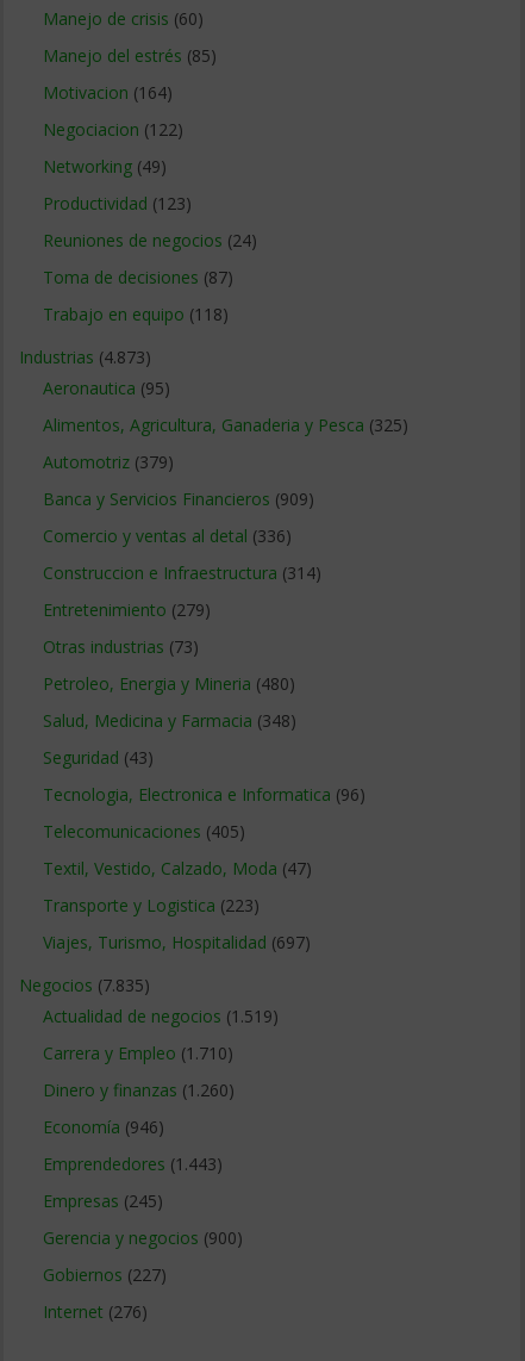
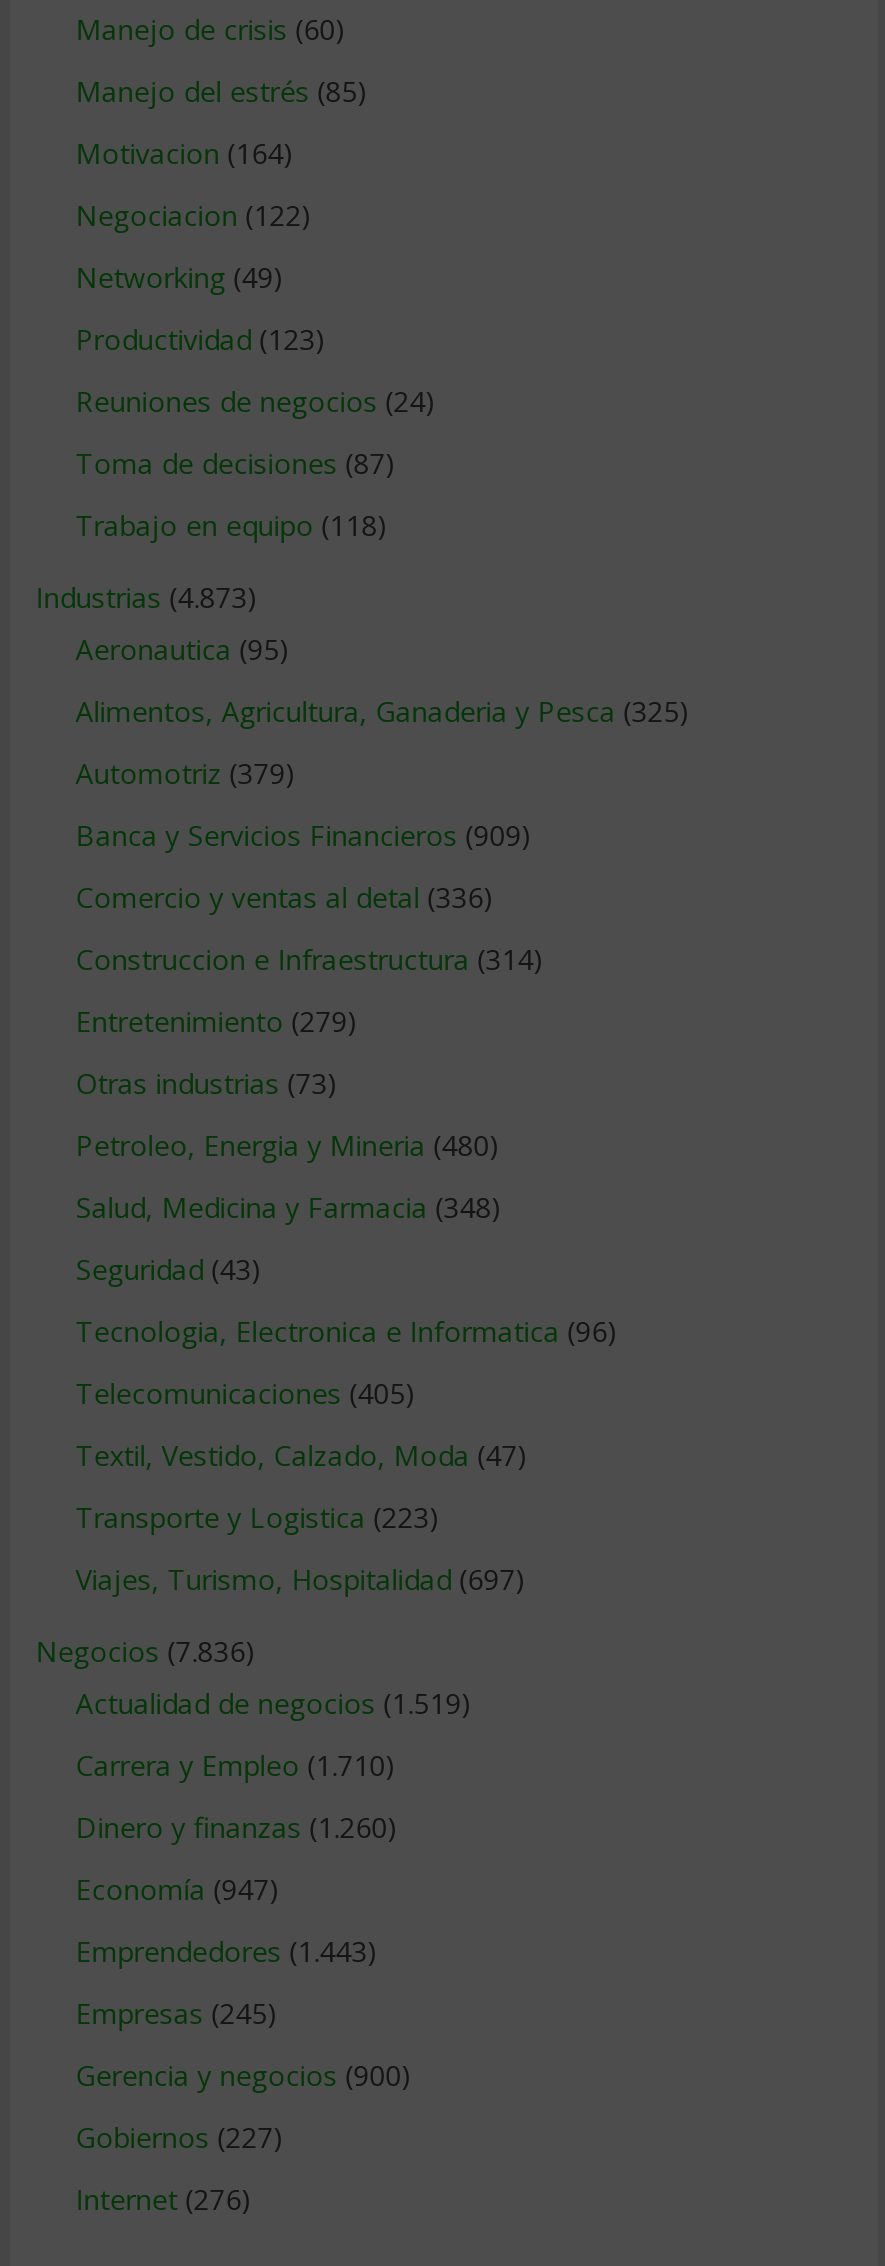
- Negocios (7.835)
+ Negocios (7.836)

- Economía (946)
+ Economía (947)
